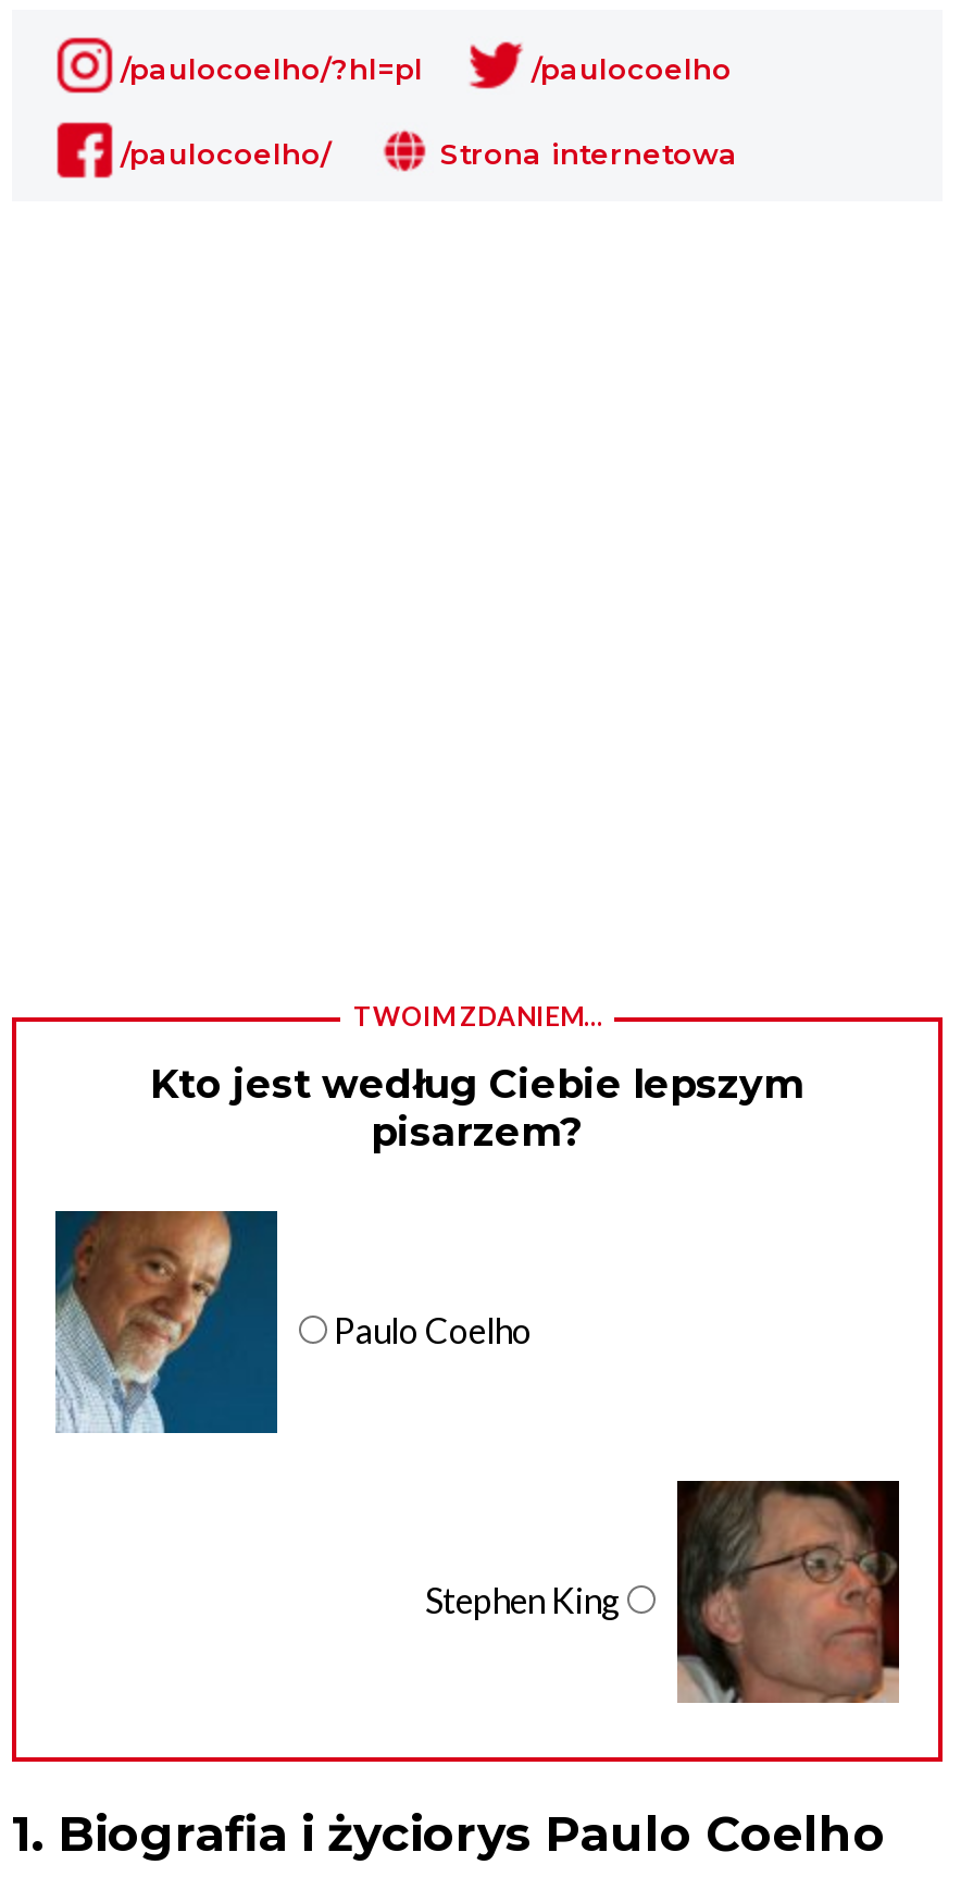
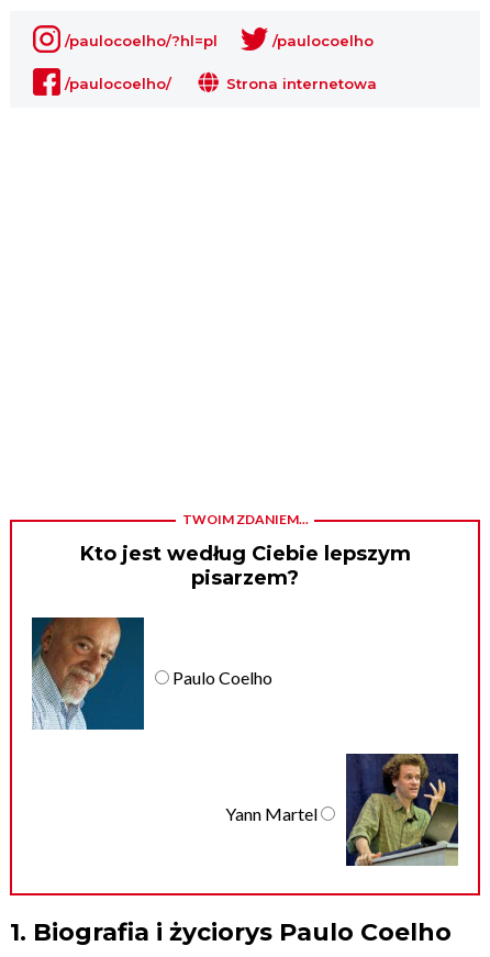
- [image]
- Stephen King
+ [image]
+ Yann Martel
